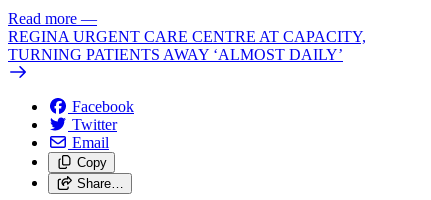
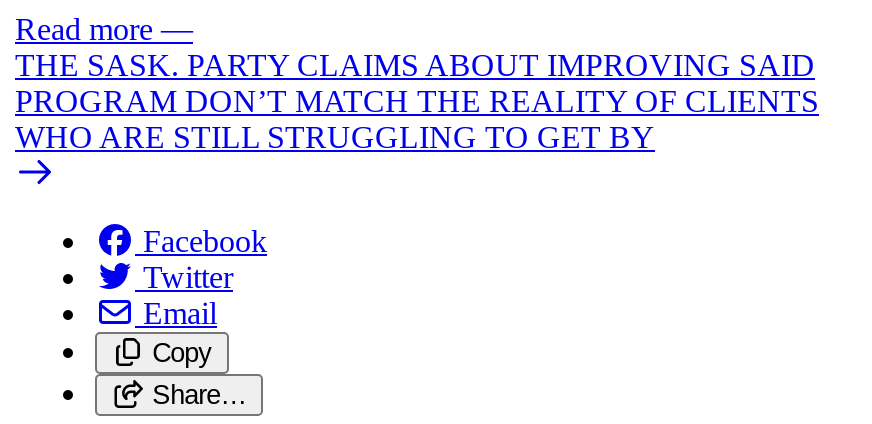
- REGINA URGENT CARE CENTRE AT CAPACITY,
- TURNING PATIENTS AWAY ‘ALMOST DAILY’
+ THE SASK. PARTY CLAIMS ABOUT IMPROVING SAID
+ PROGRAM DON’T MATCH THE REALITY OF CLIENTS
+ WHO ARE STILL STRUGGLING TO GET BY
